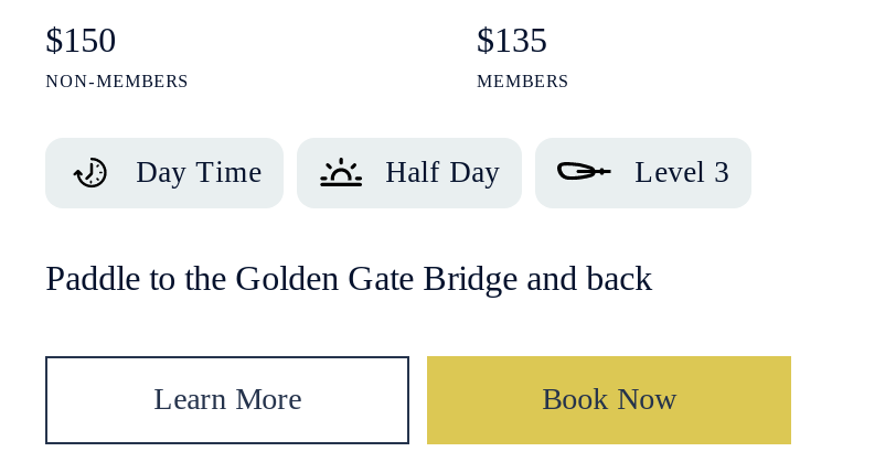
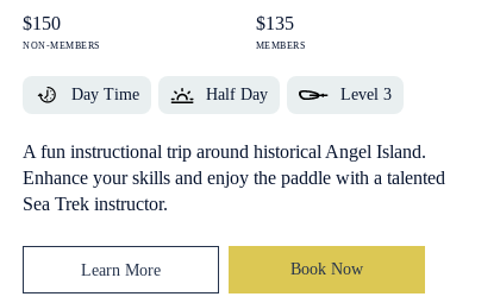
- Paddle to the Golden Gate Bridge and back
+ A fun instructional trip around historical Angel Island.
+ Enhance your skills and enjoy the paddle with a talented
+ Sea Trek instructor.
